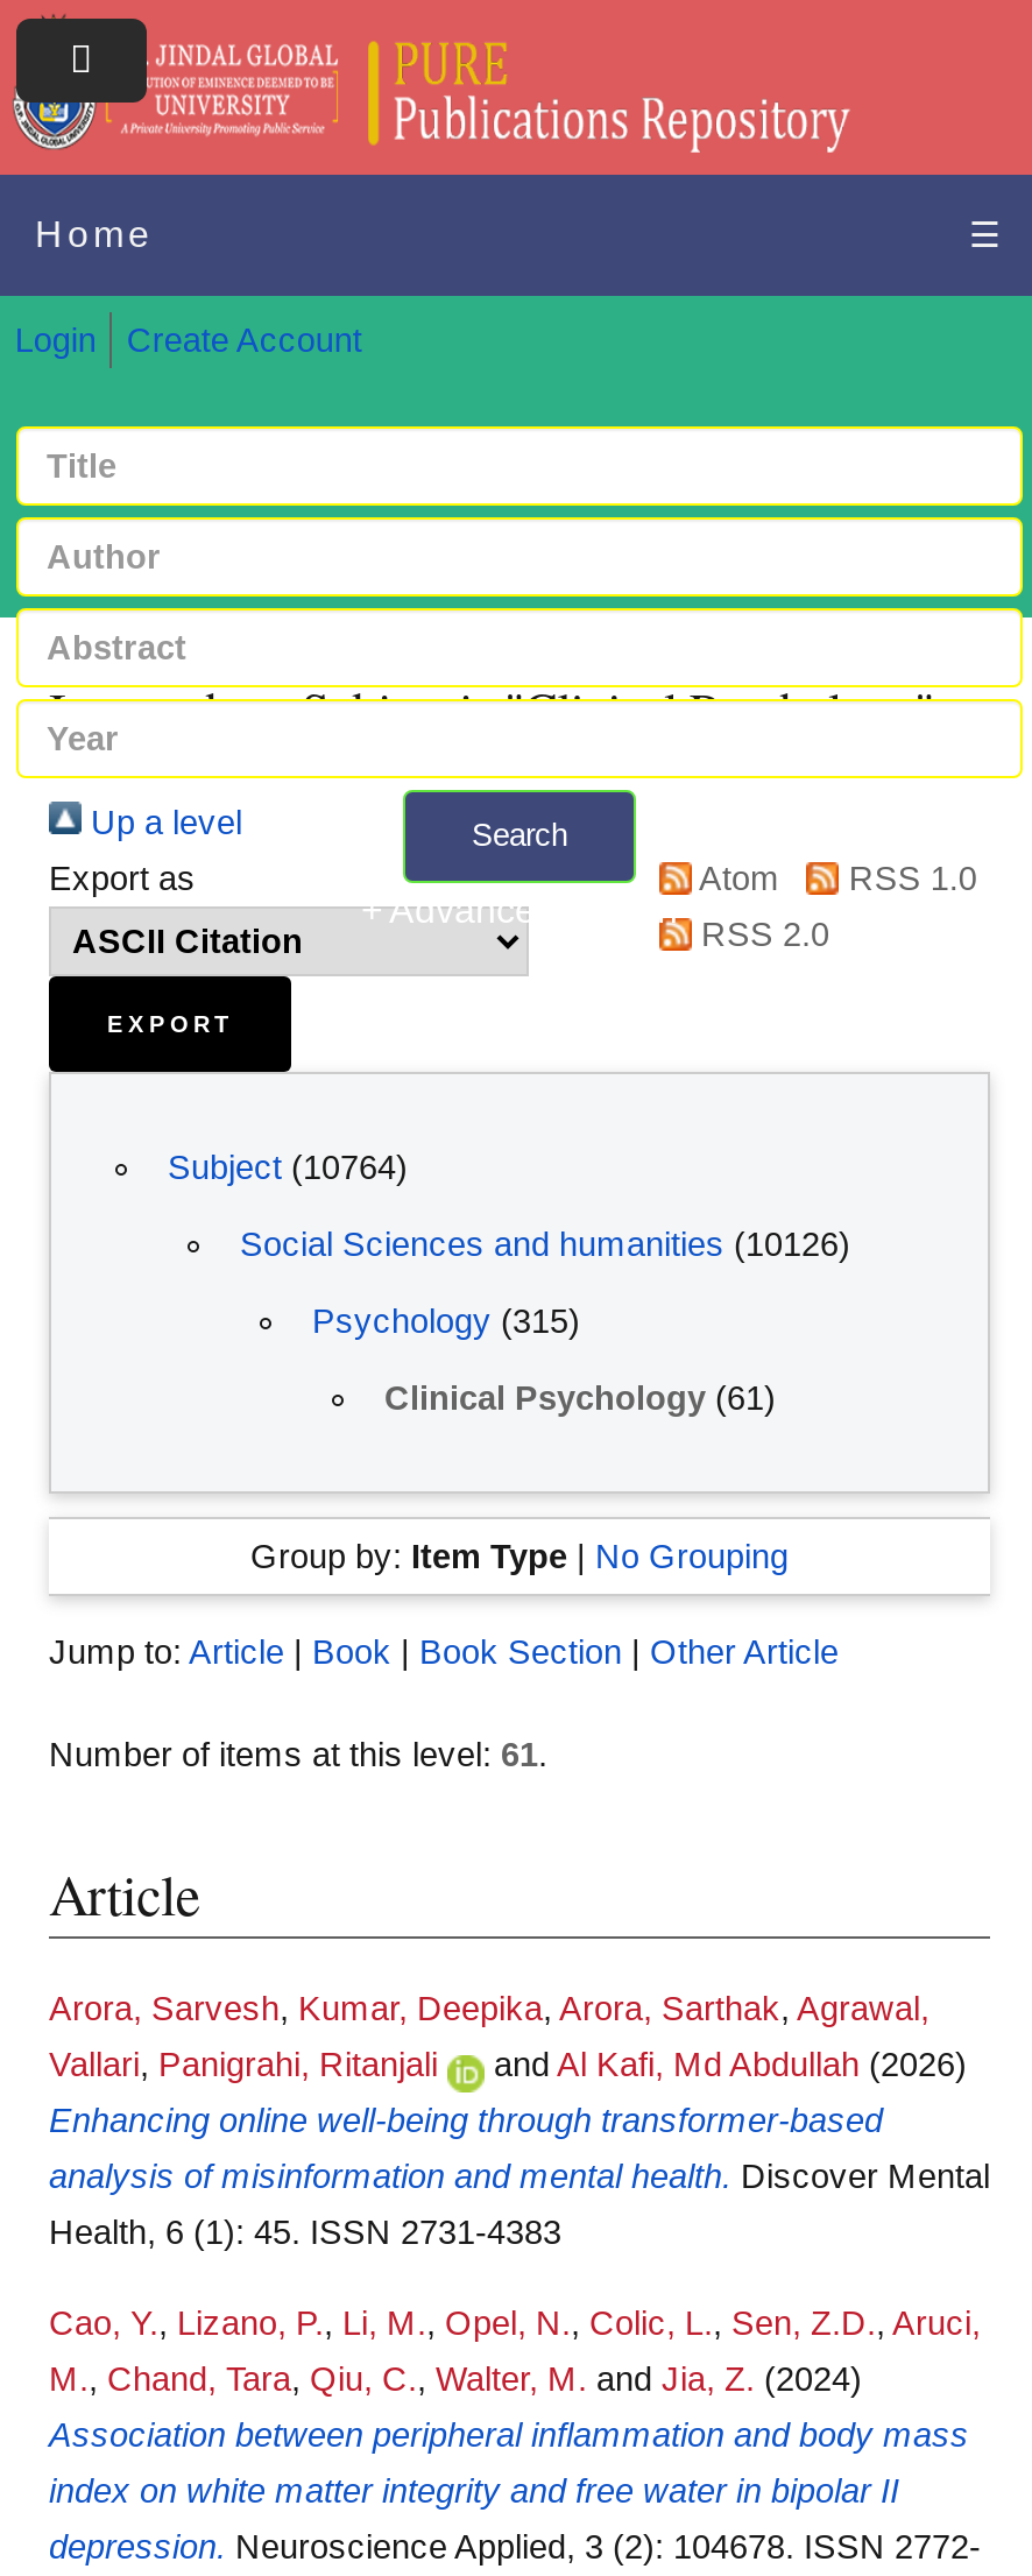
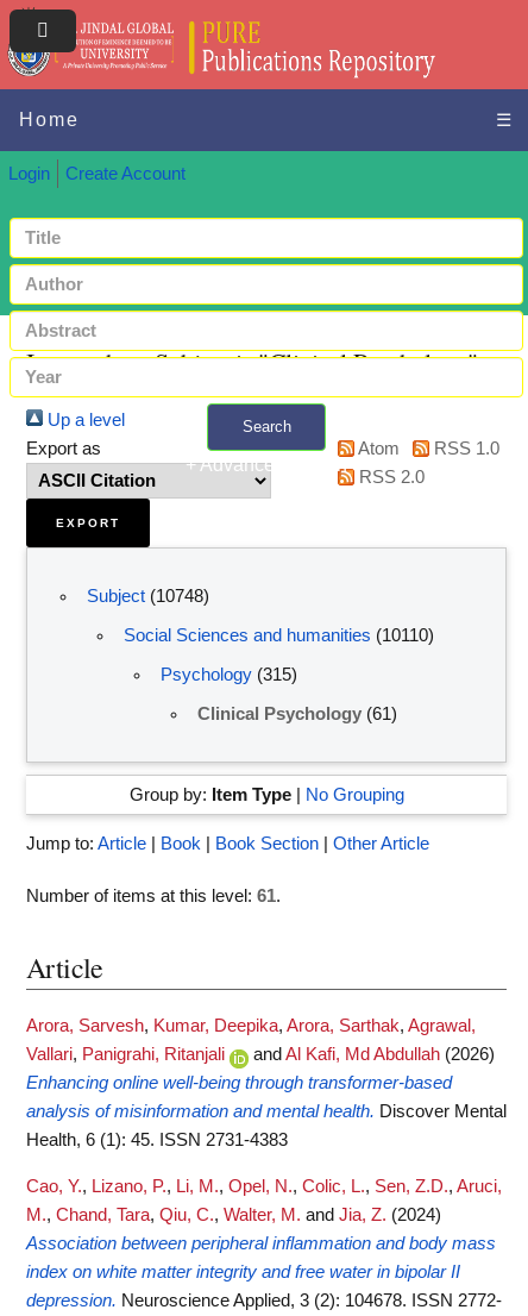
- Subject (10764)
+ Subject (10748)

- Social Sciences and humanities (10126)
+ Social Sciences and humanities (10110)
